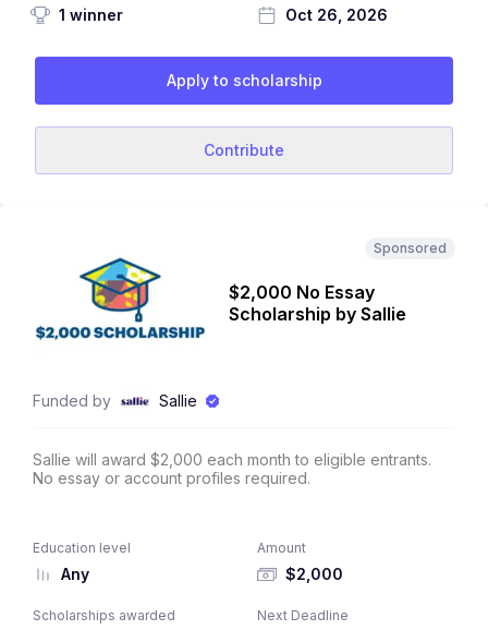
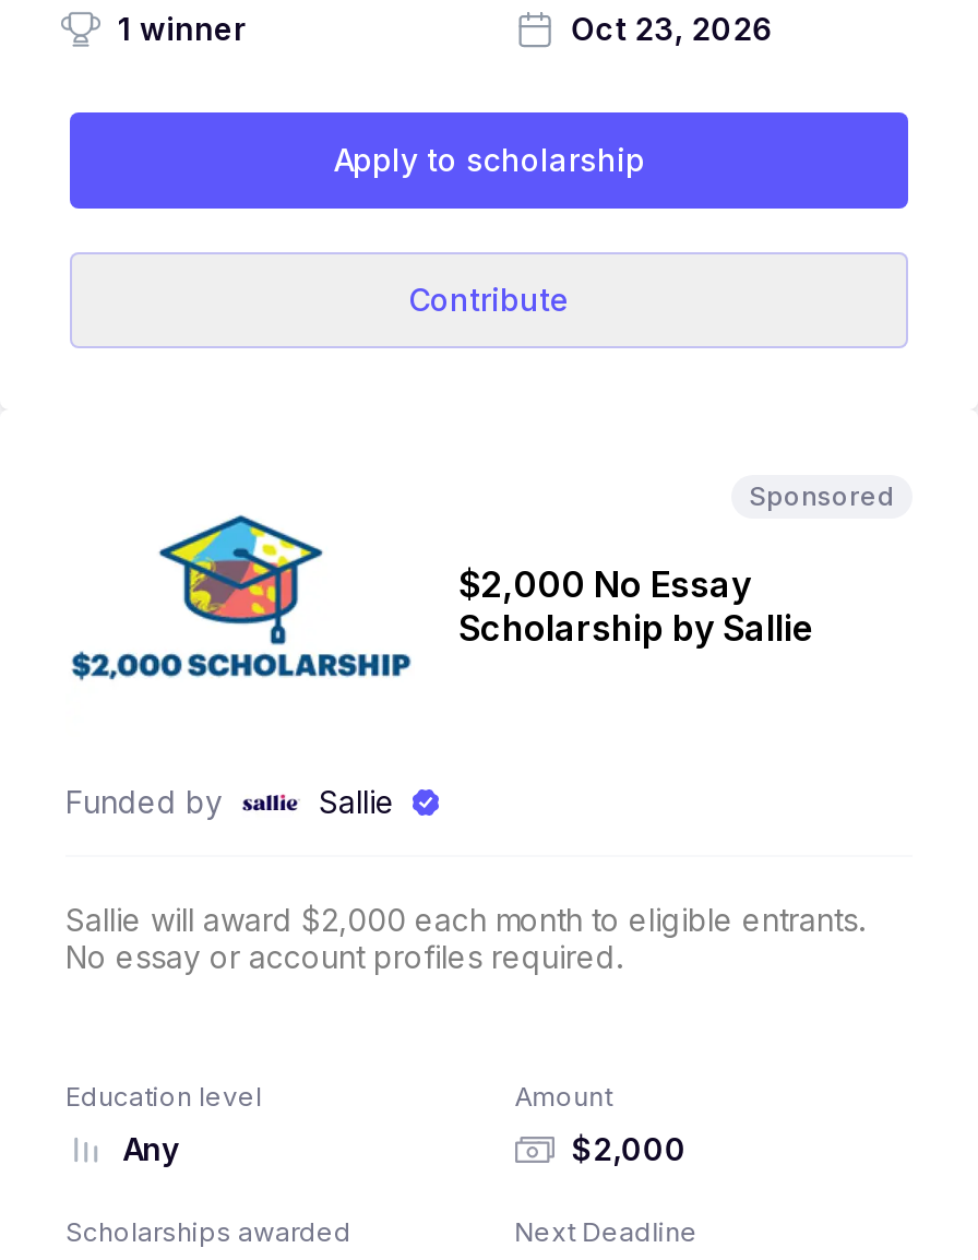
- Oct 26, 2026
+ Oct 23, 2026
